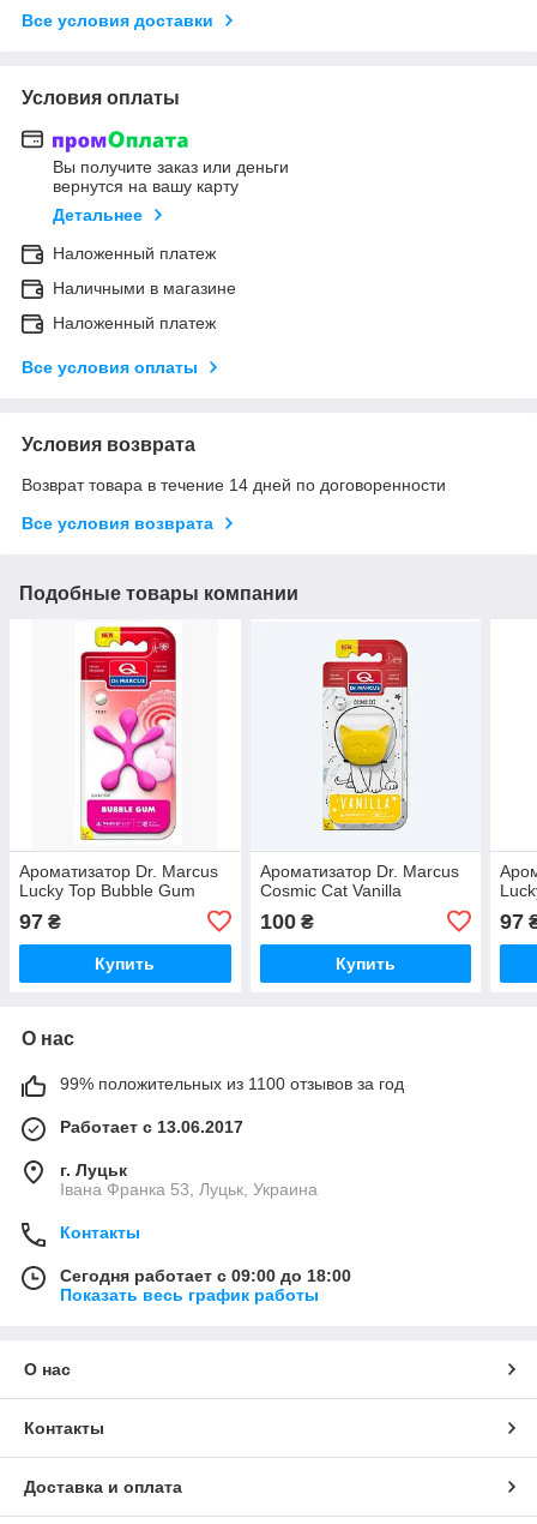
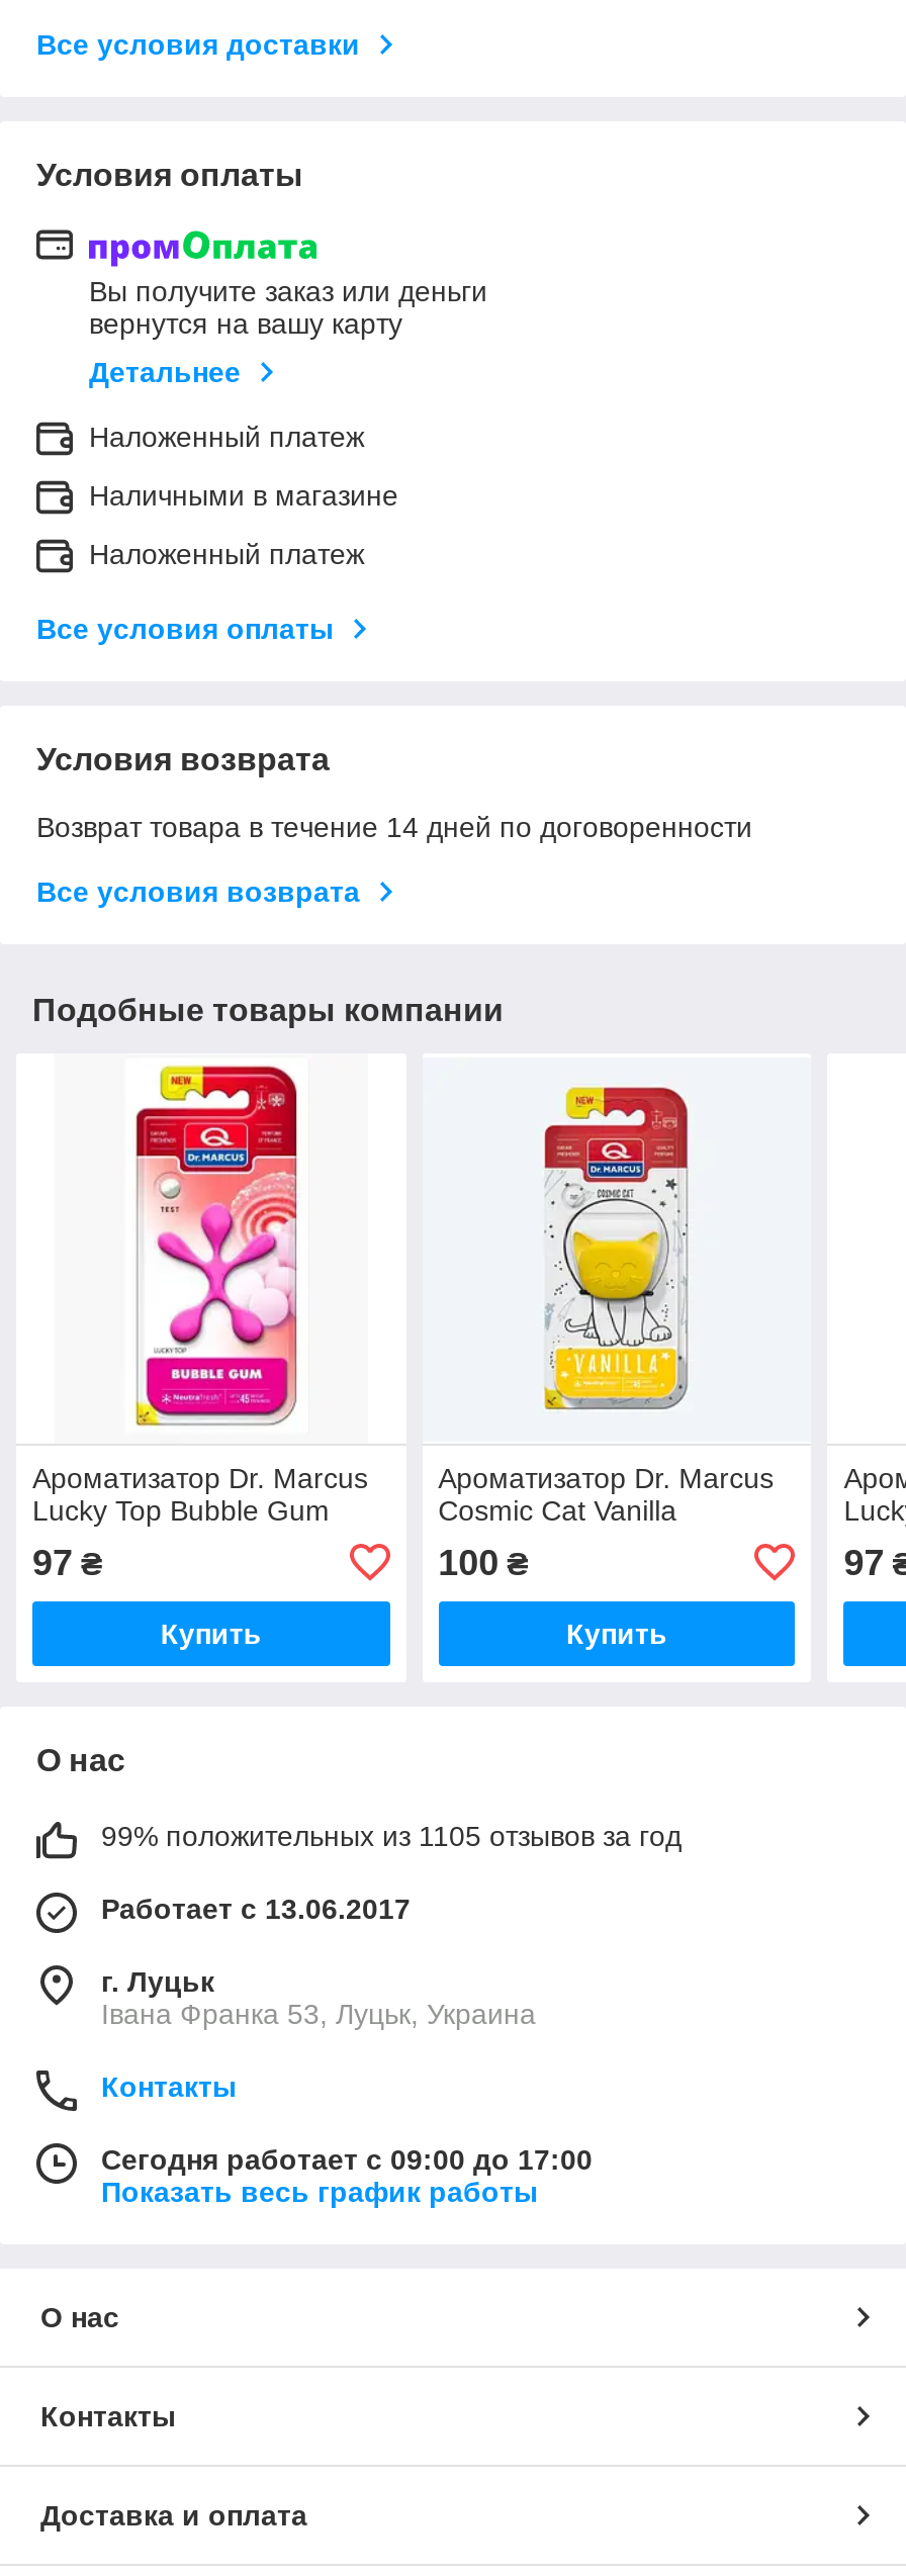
- 99% положительных из 1100 отзывов за год
+ 99% положительных из 1105 отзывов за год

- Сегодня работает с 09:00 до 18:00
+ Сегодня работает с 09:00 до 17:00
